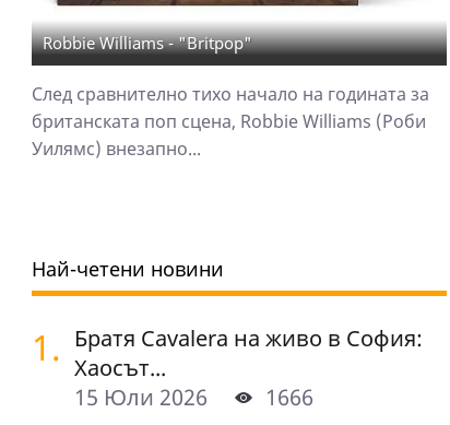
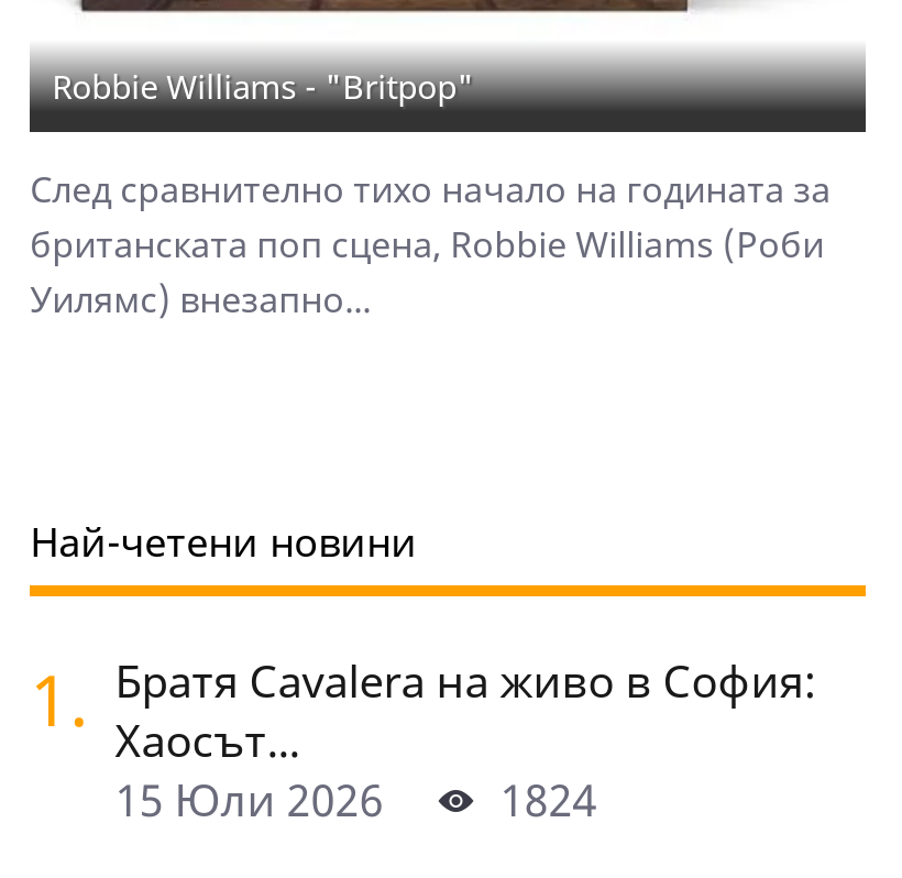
- 15 Юли 2026 1666
+ 15 Юли 2026 1824
